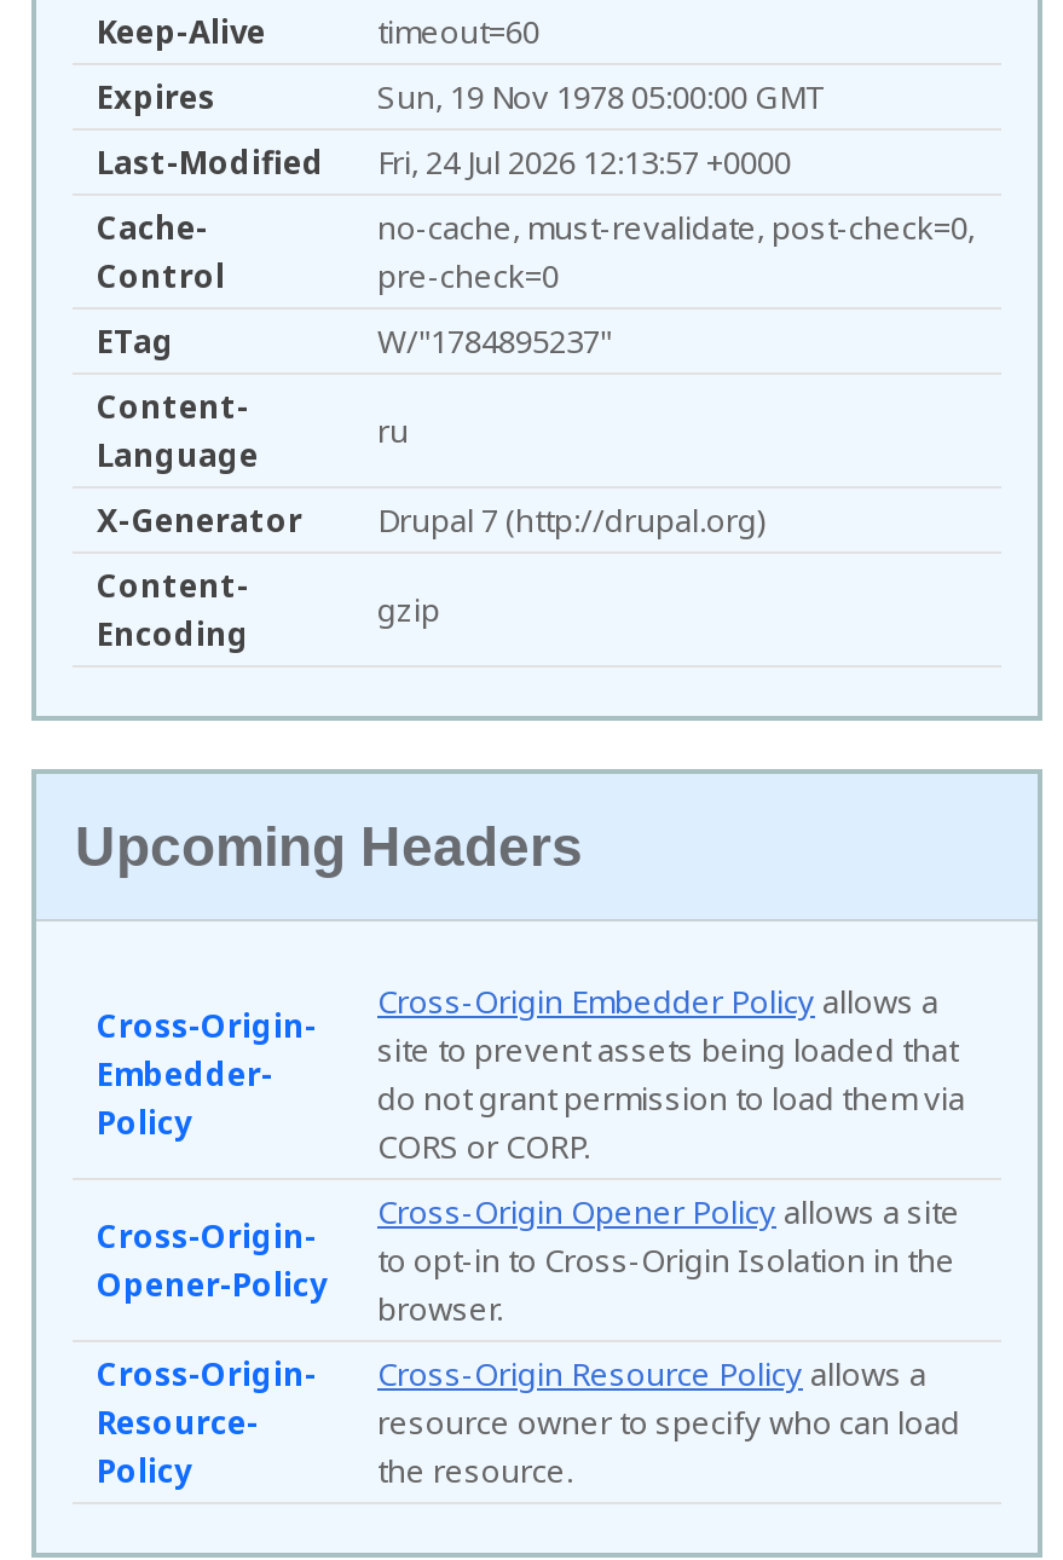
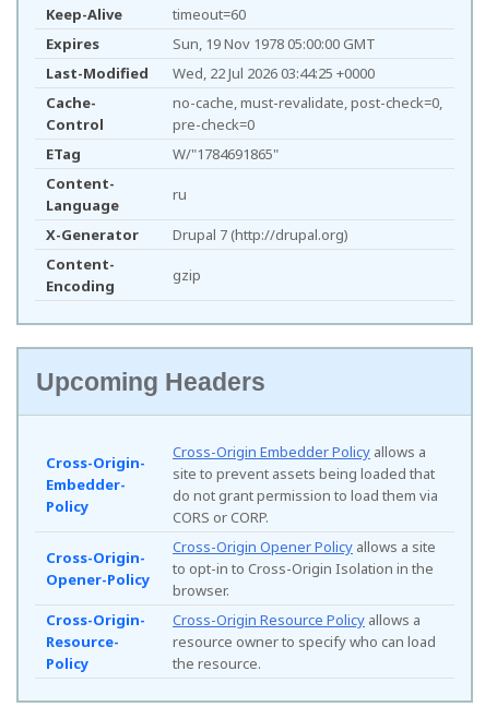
- Last-Modified Fri, 24 Jul 2026 12:13:57 +0000
+ Last-Modified Wed, 22 Jul 2026 03:44:25 +0000

- W/"1784895237"
+ W/"1784691865"
